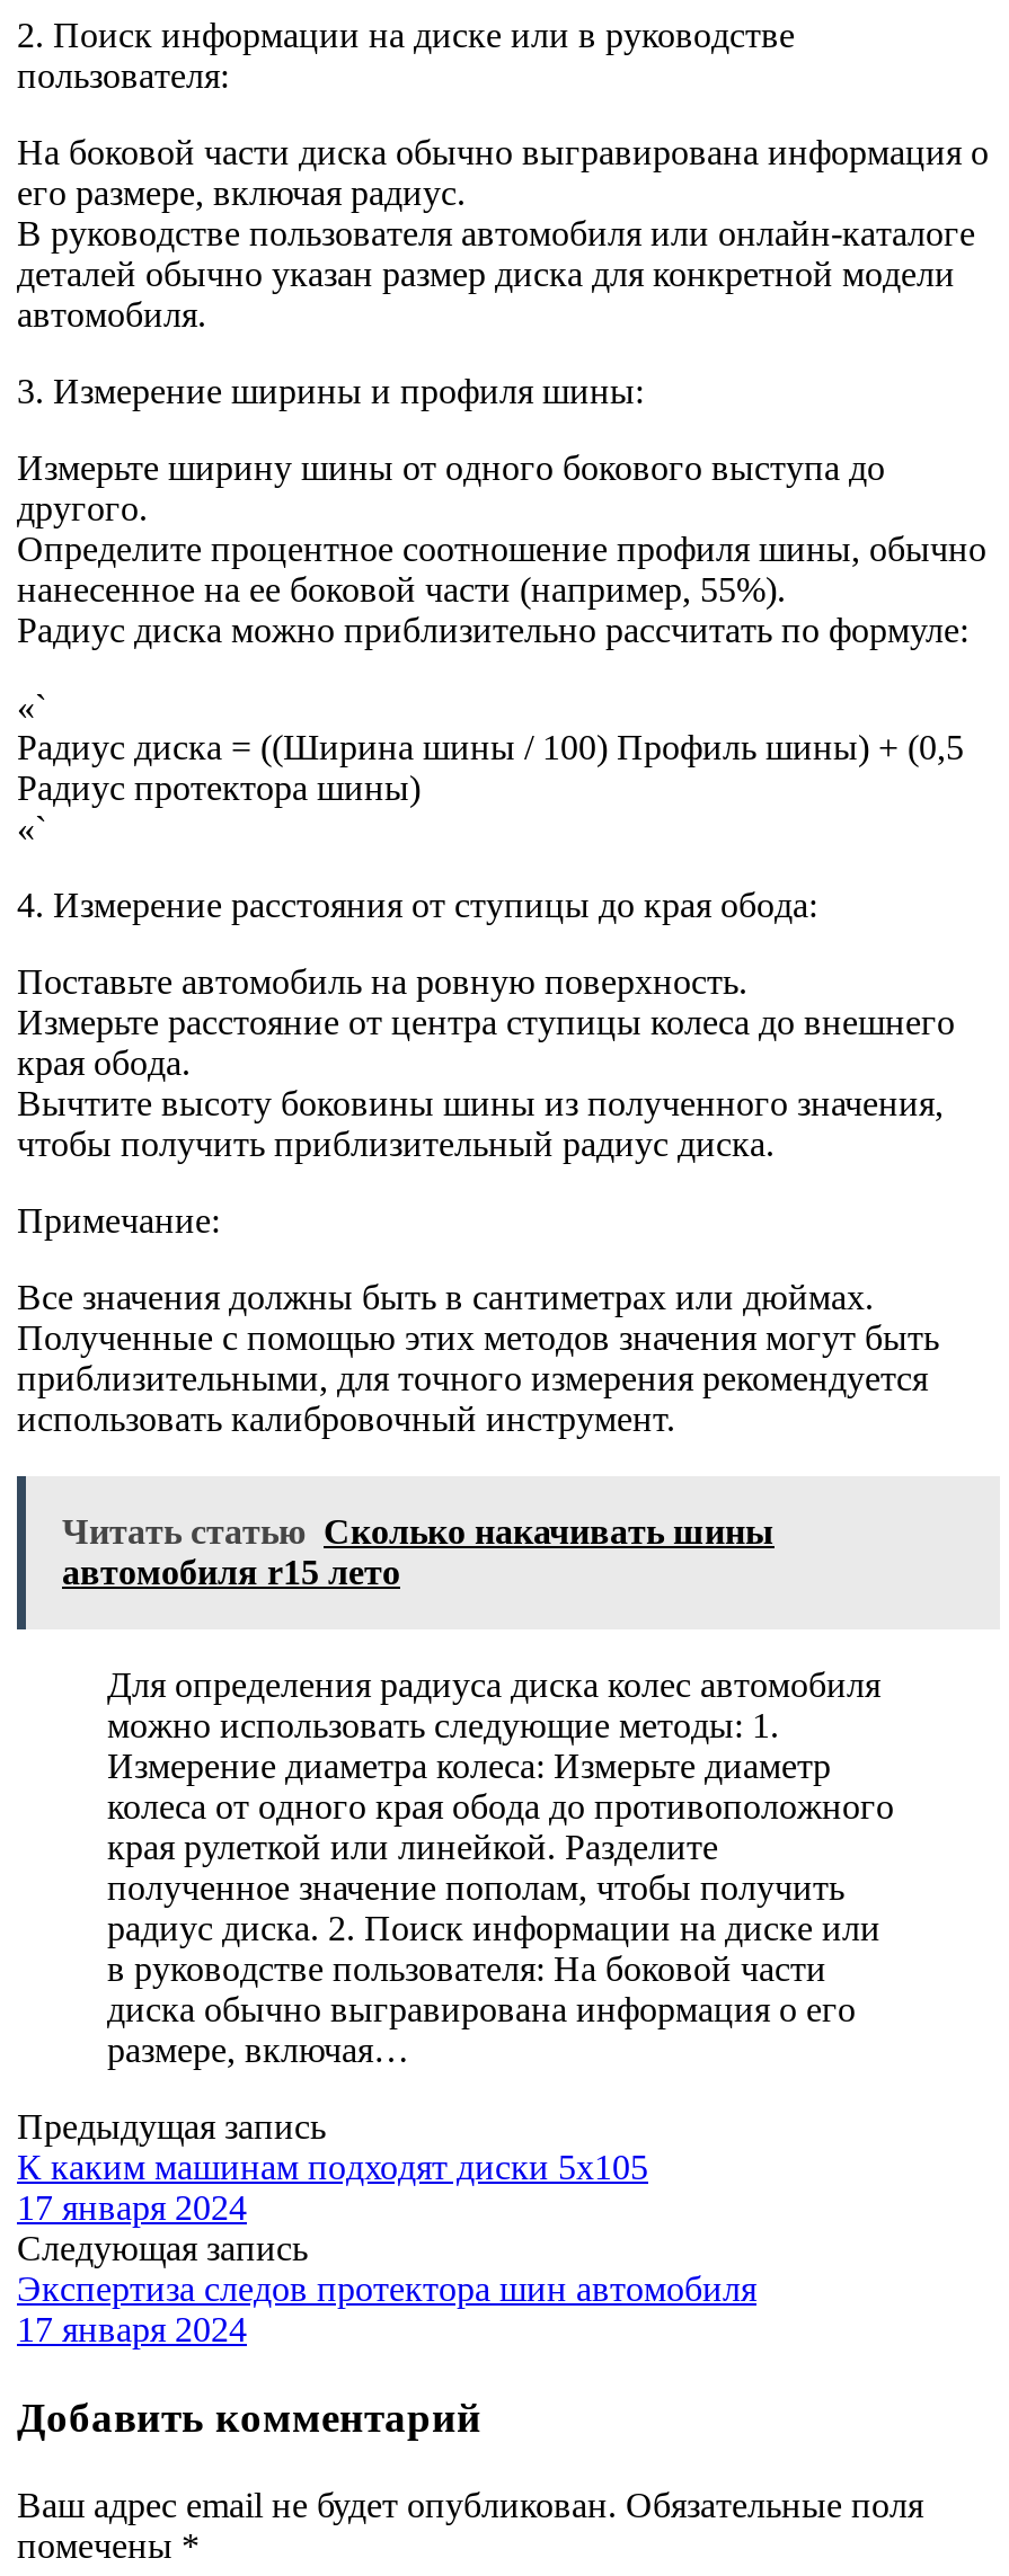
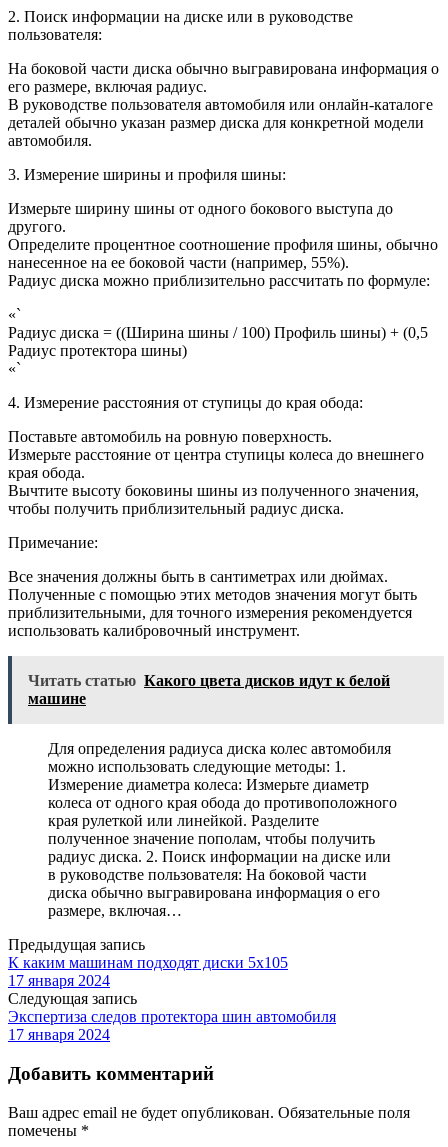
- Читать статью Сколько накачивать шины
- автомобиля r15 лето
+ Читать статью Какого цвета дисков идут к белой
+ машине
